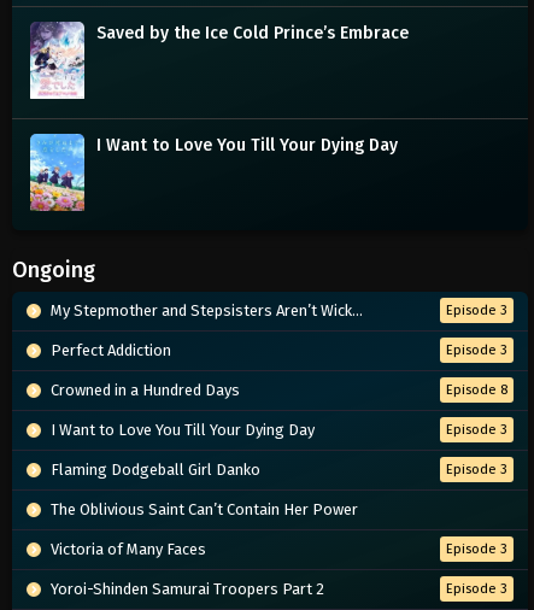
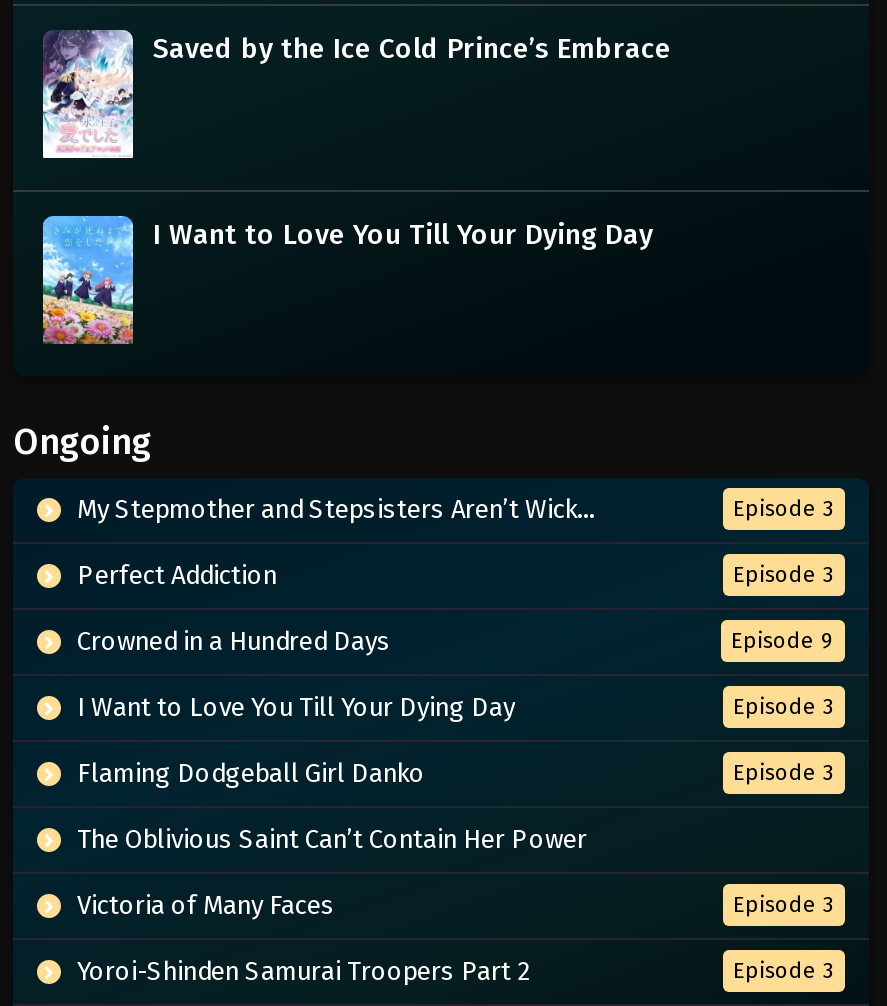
- Episode 8
+ Episode 9
